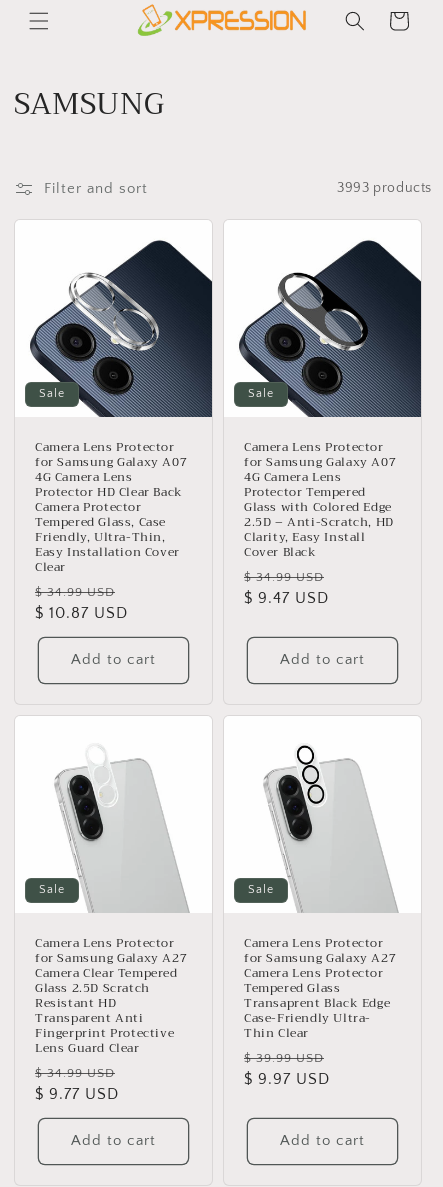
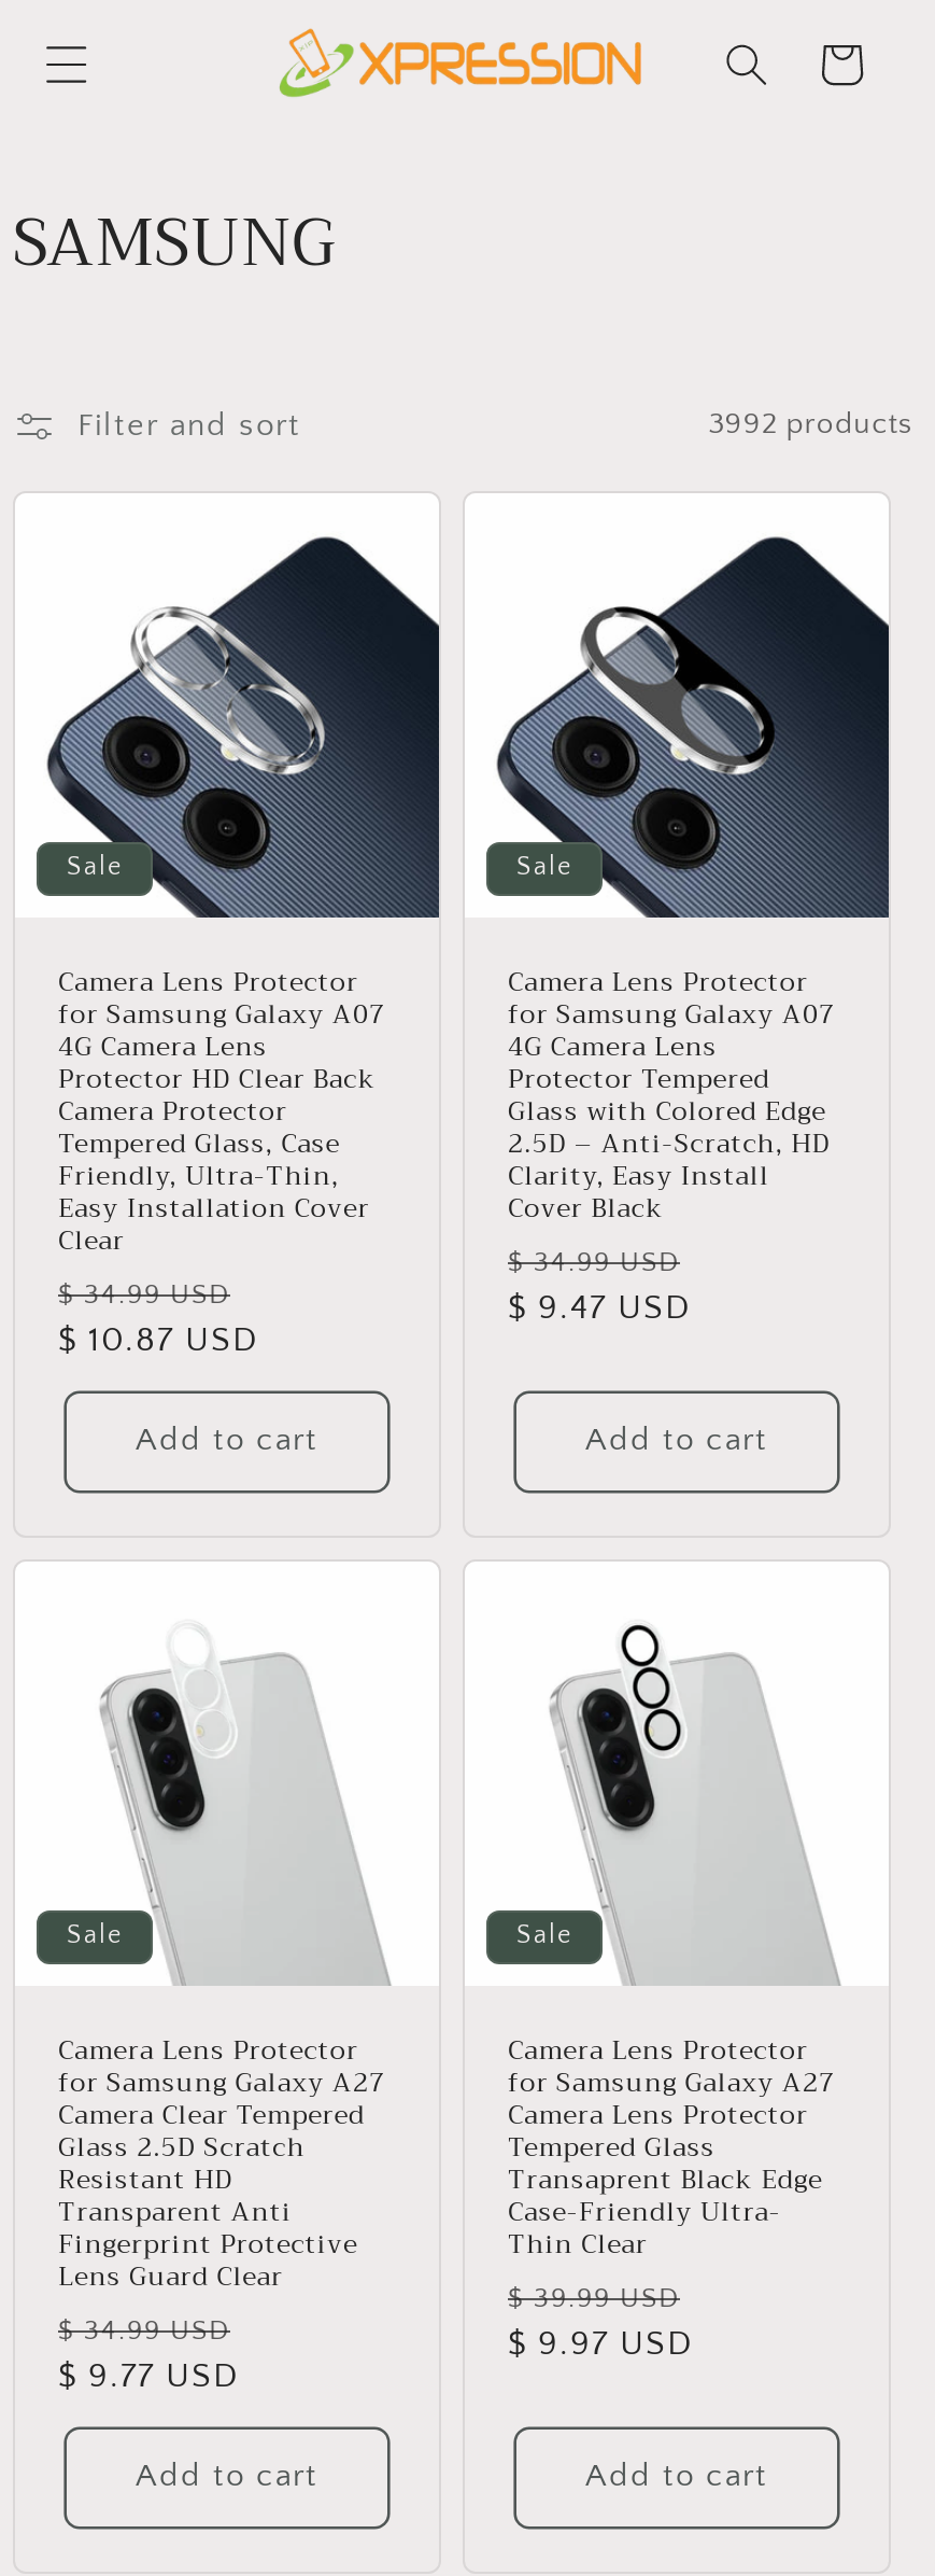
- 3993 products
+ 3992 products
